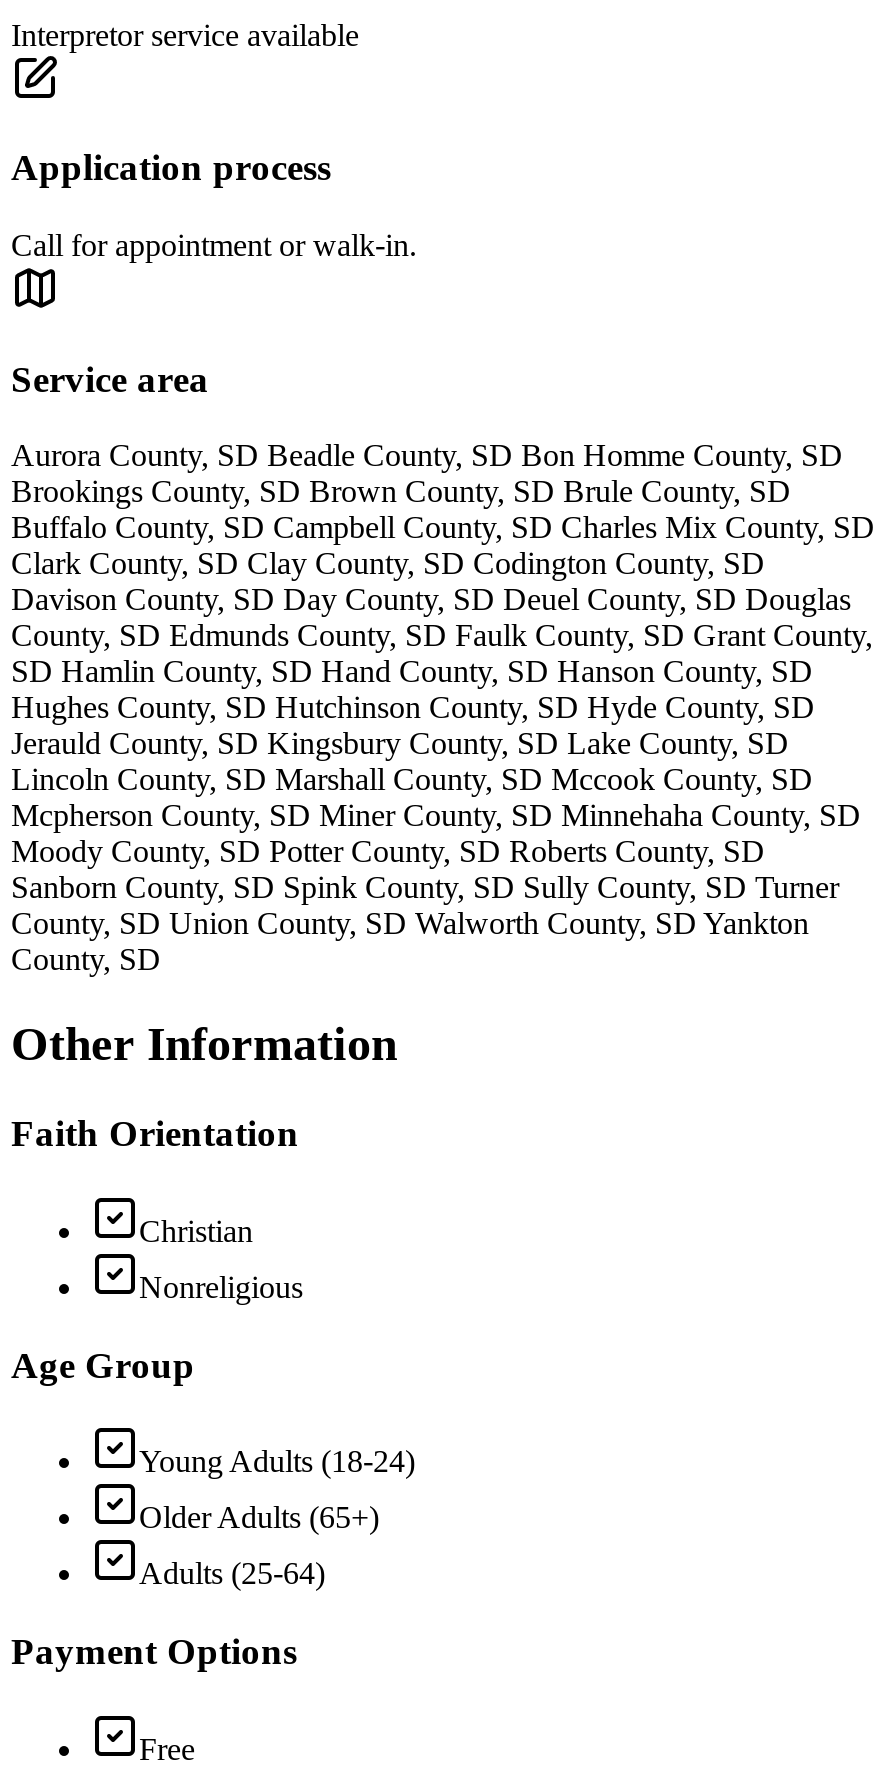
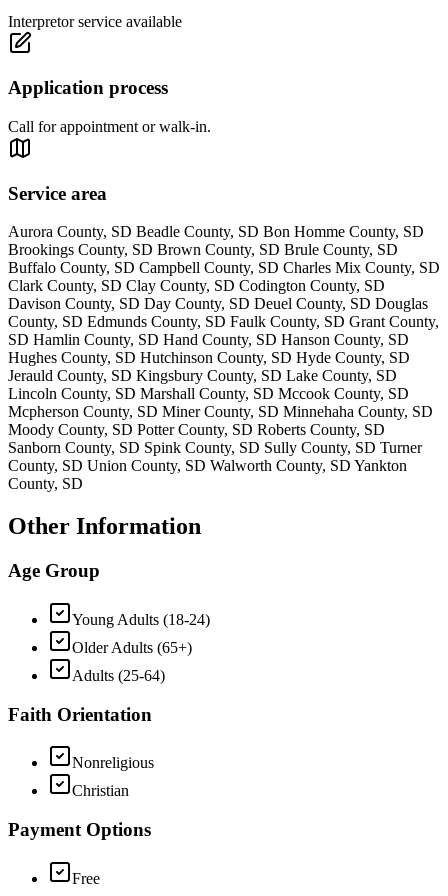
moved down: Faith Orientation | Nonreligious | Christian

moved up: Age Group | Young Adults (18-24) | Older Adults (65+) | Adults (25-64)
